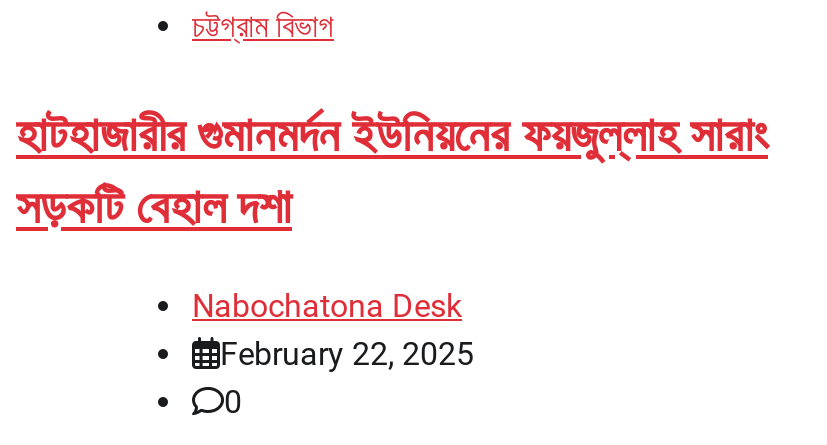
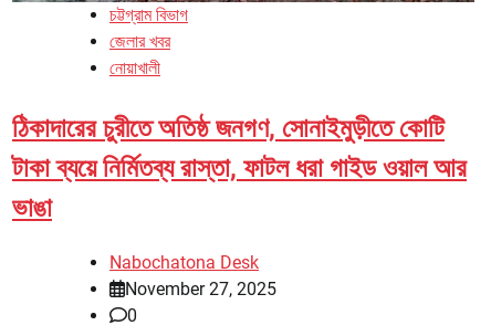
- হাটহাজারীর গুমানমর্দন ইউনিয়নের ফয়জুল্লাহ সারাং
- সড়কটি বেহাল দশা
+ জেলার খবর
+ নোয়াখালী
+ ঠিকাদারের চুরীতে অতিষ্ঠ জনগণ, সোনাইমুড়ীতে কোটি
+ টাকা ব্যয়ে নির্মিতব্য রাস্তা, ফাটল ধরা গাইড ওয়াল আর
+ ভাঙা

- February 22, 2025
+ November 27, 2025
